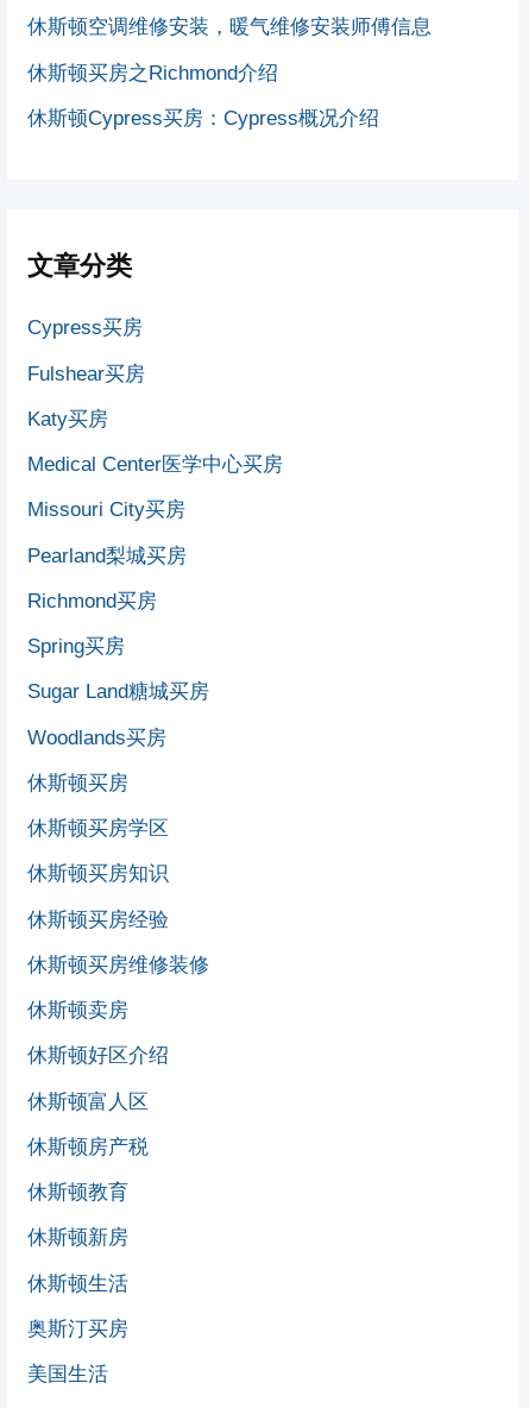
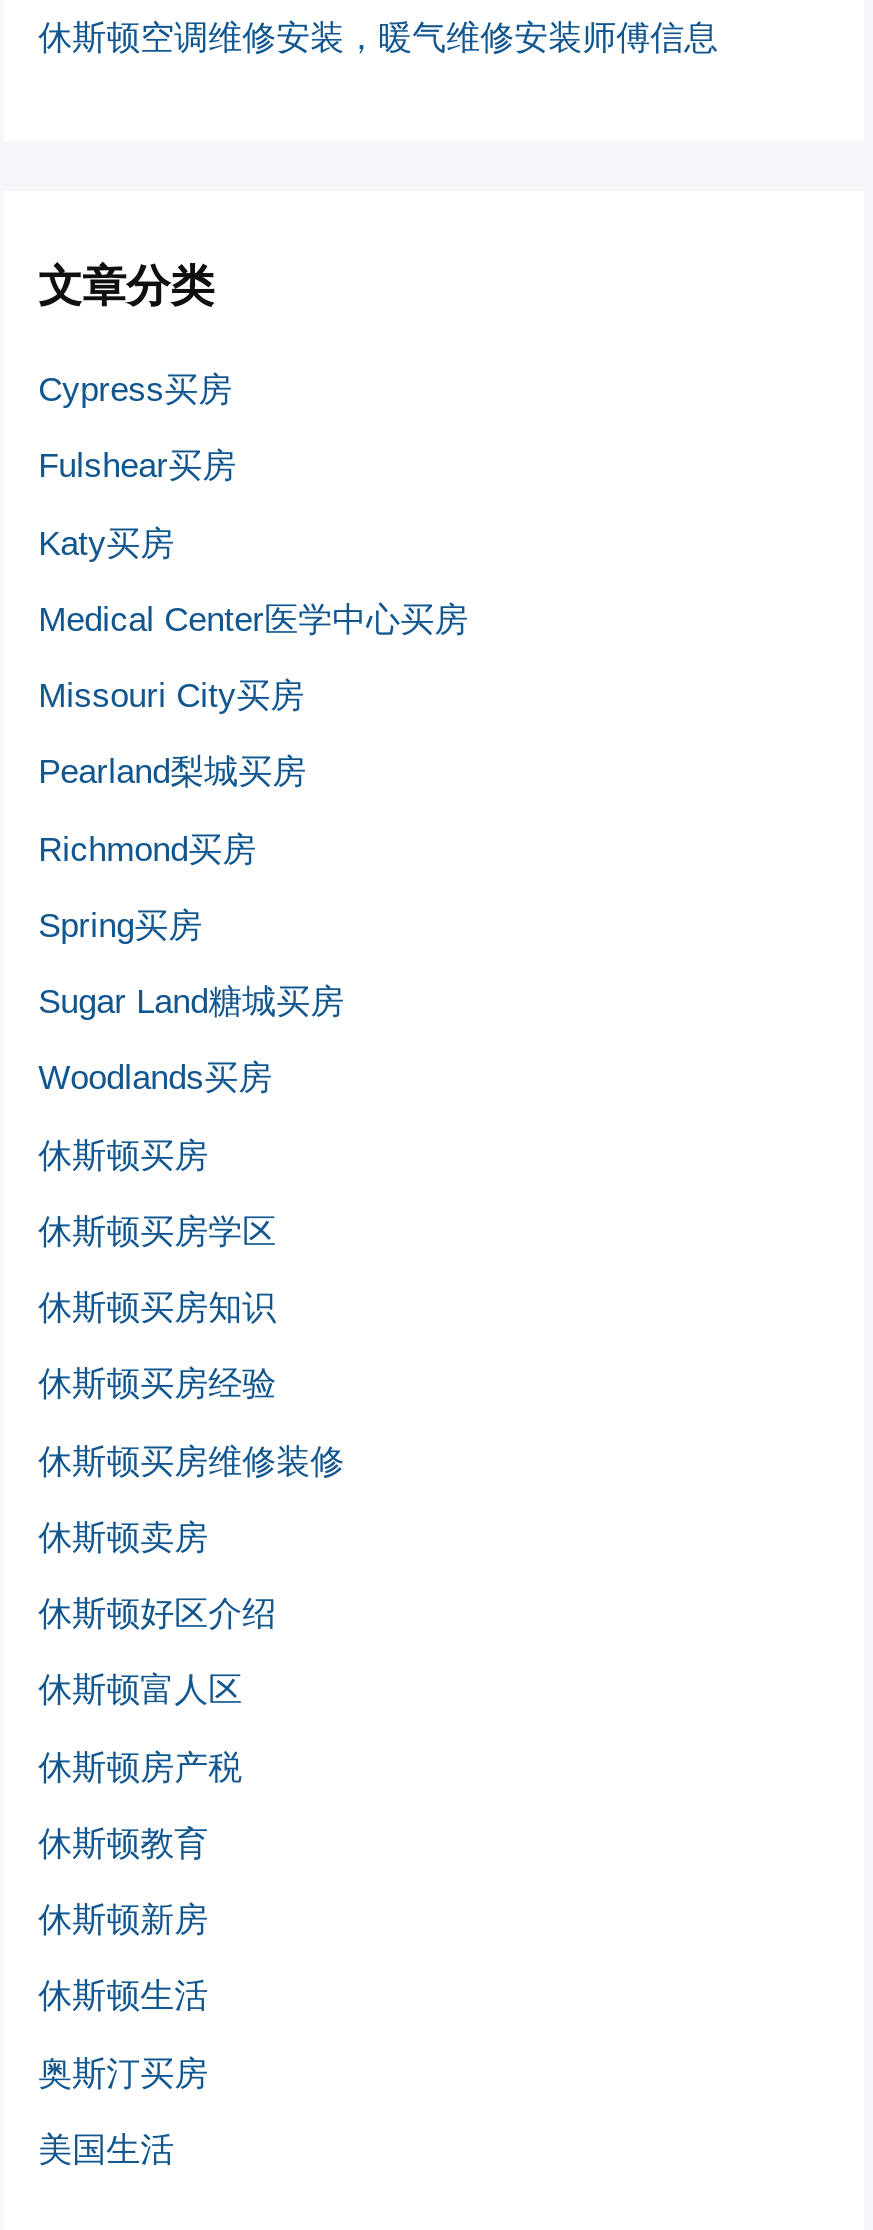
- 休斯顿买房之Richmond介绍
- 休斯顿Cypress买房：Cypress概况介绍
